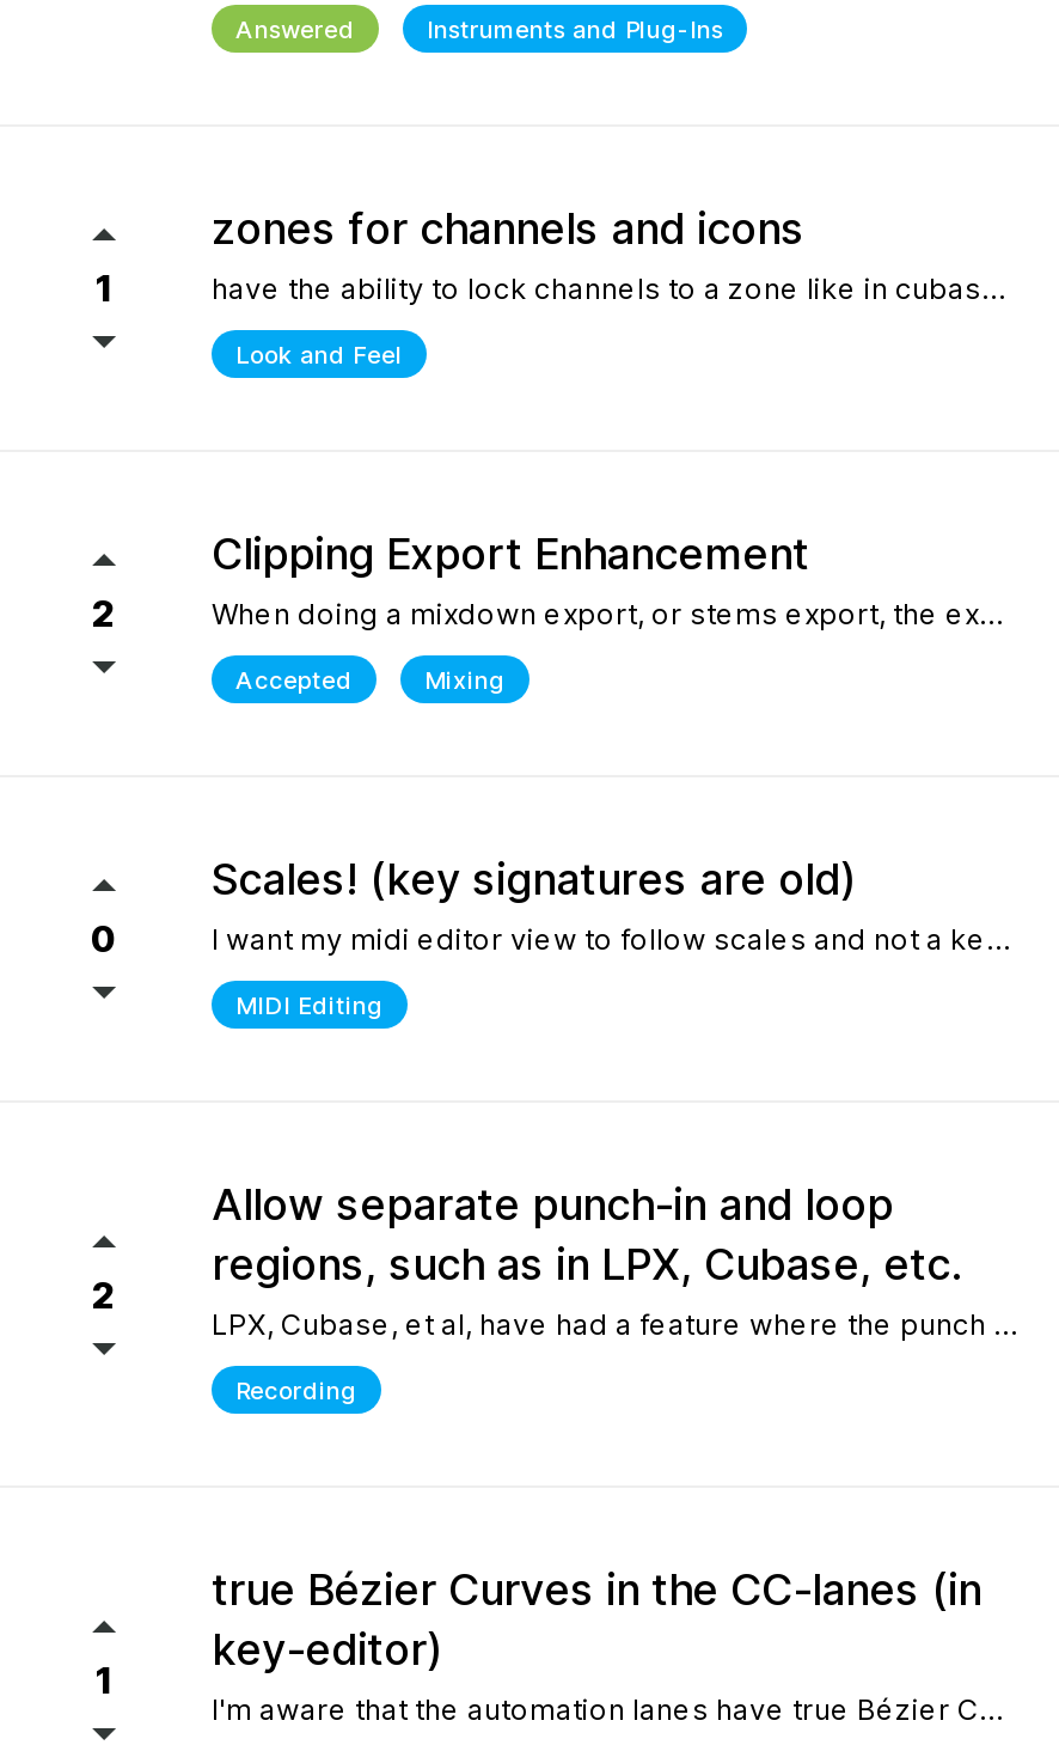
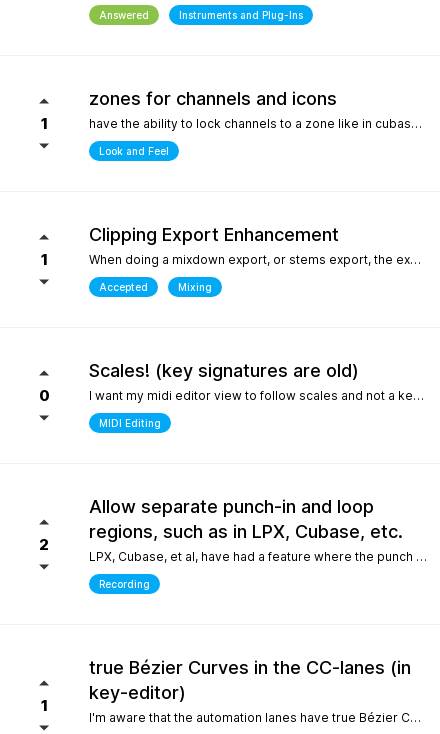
- 2
+ 1
